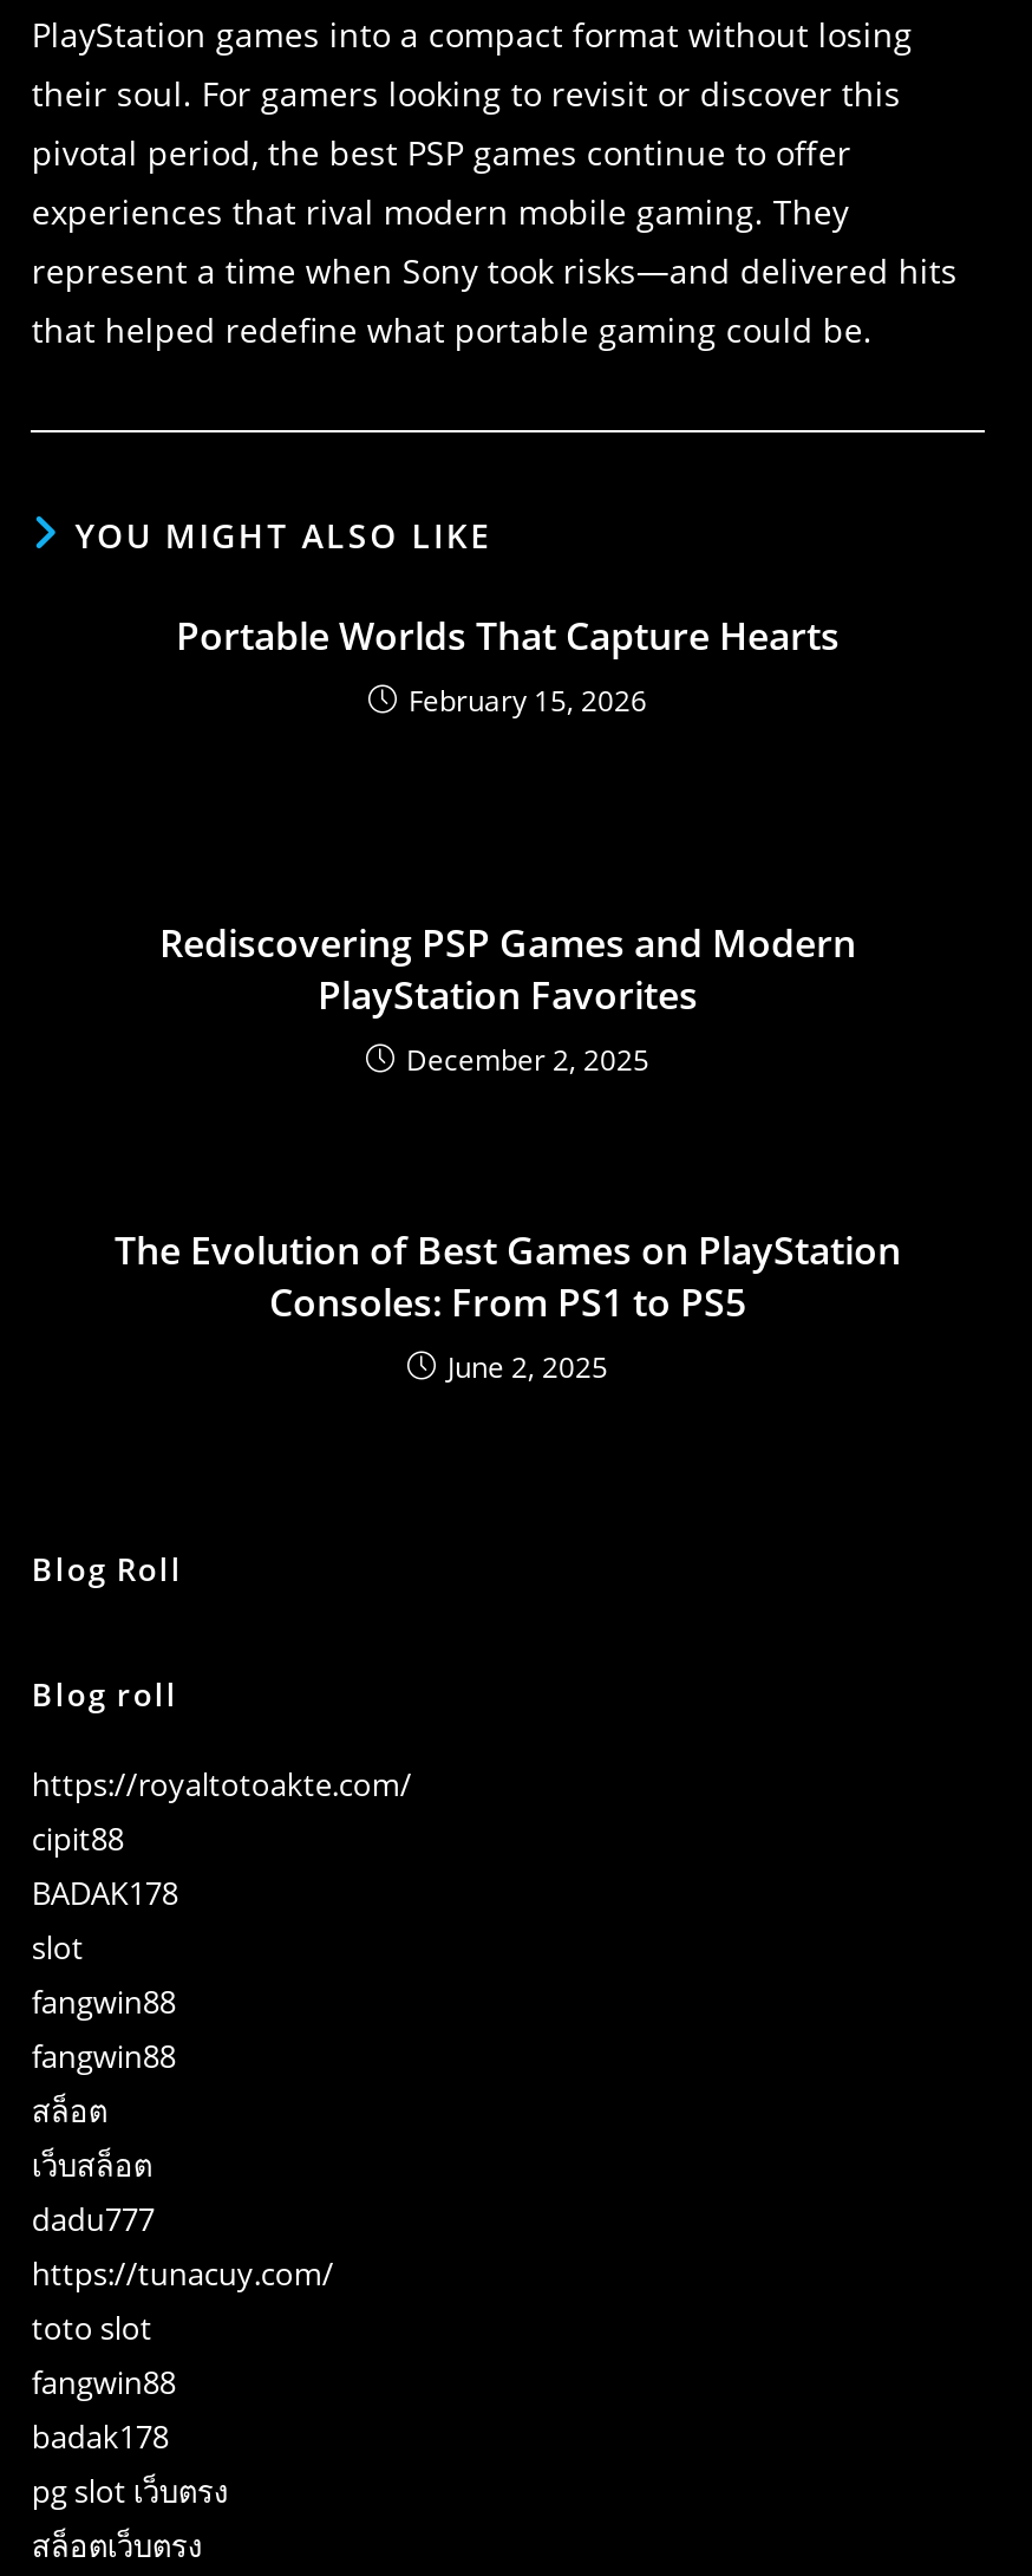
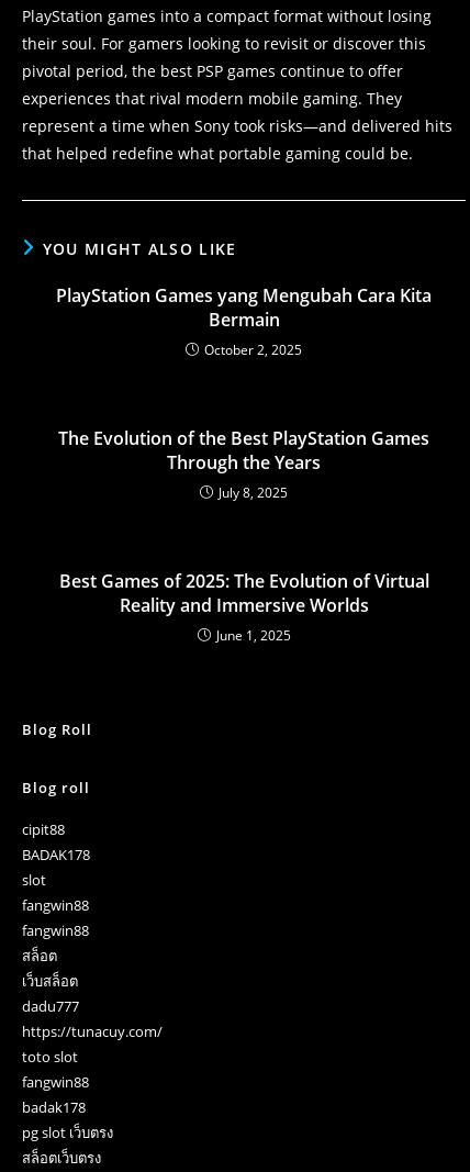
- Portable Worlds That Capture Hearts
- February 15, 2026
+ PlayStation Games yang Mengubah Cara Kita
+ Bermain
+ October 2, 2025

- Rediscovering PSP Games and Modern
- PlayStation Favorites
- December 2, 2025
+ The Evolution of the Best PlayStation Games
+ Through the Years
+ July 8, 2025

- The Evolution of Best Games on PlayStation
- Consoles: From PS1 to PS5
- June 2, 2025
+ Best Games of 2025: The Evolution of Virtual
+ Reality and Immersive Worlds
+ June 1, 2025

- https://royaltotoakte.com/
